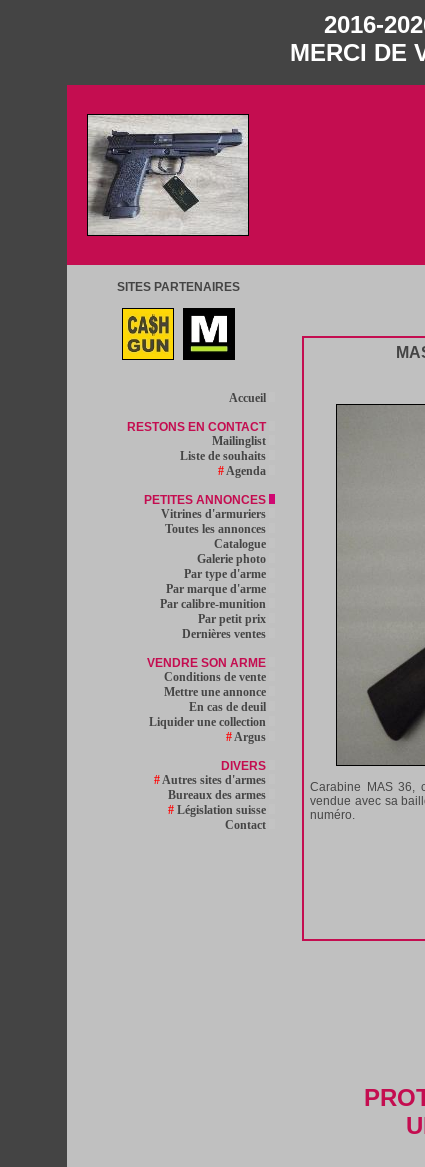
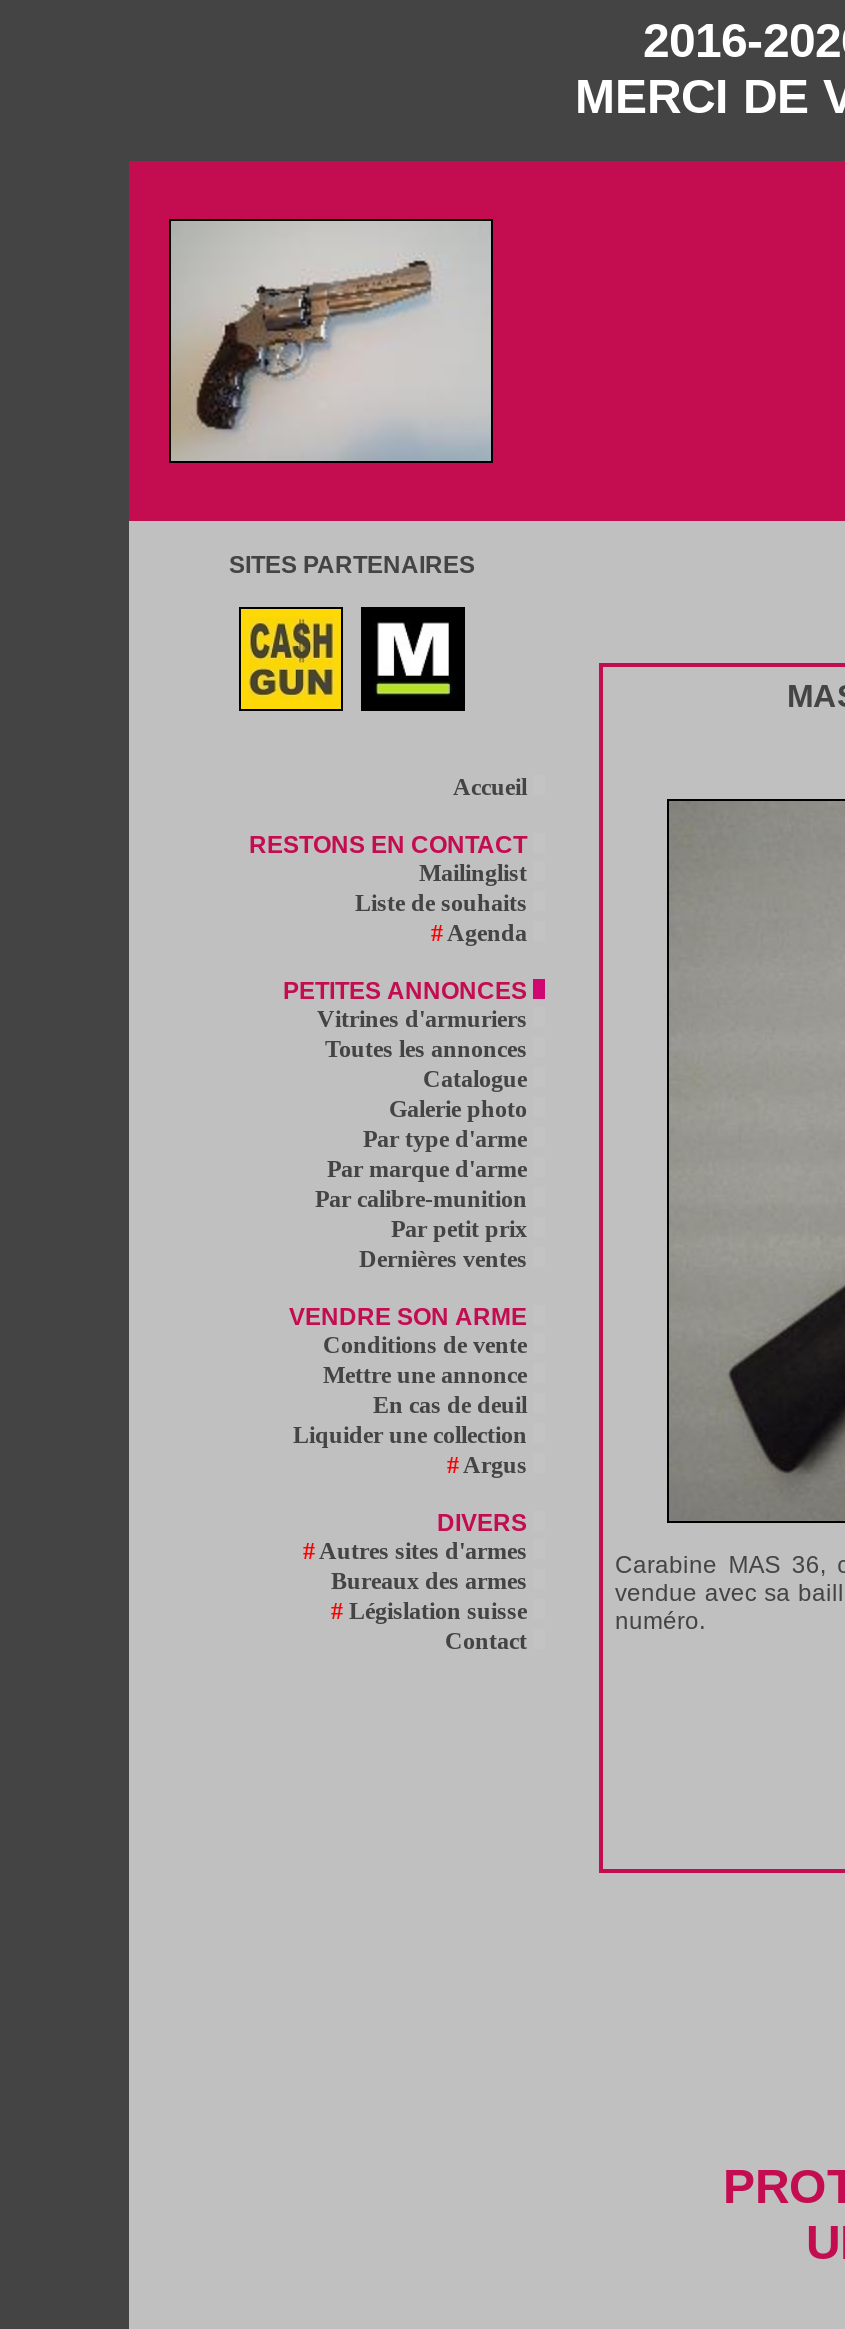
- [image]
+ [image]
